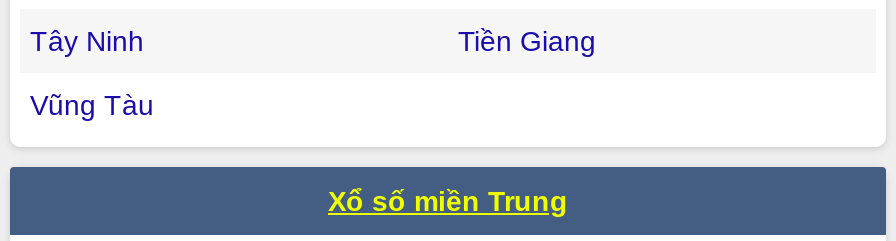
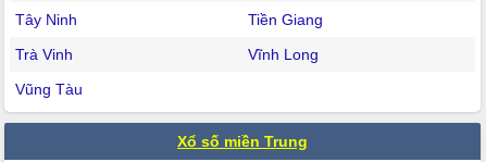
+ Trà Vinh
+ Vĩnh Long
